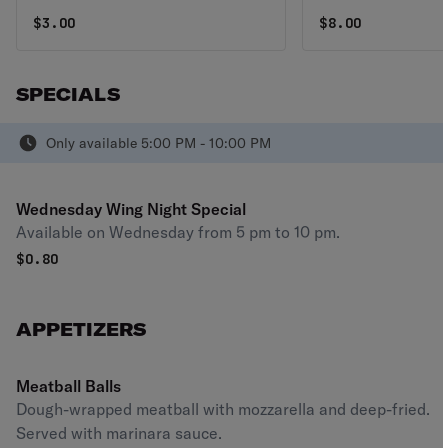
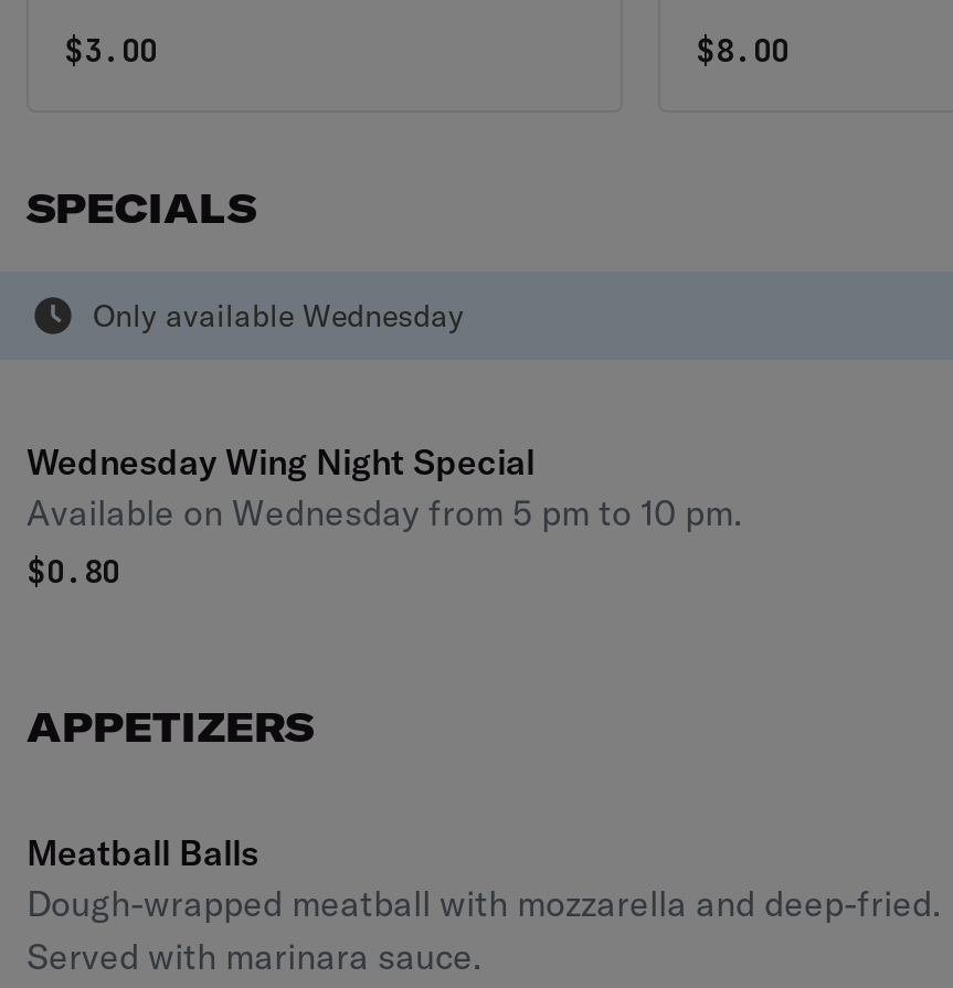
- Only available 5:00 PM - 10:00 PM
+ Only available Wednesday
